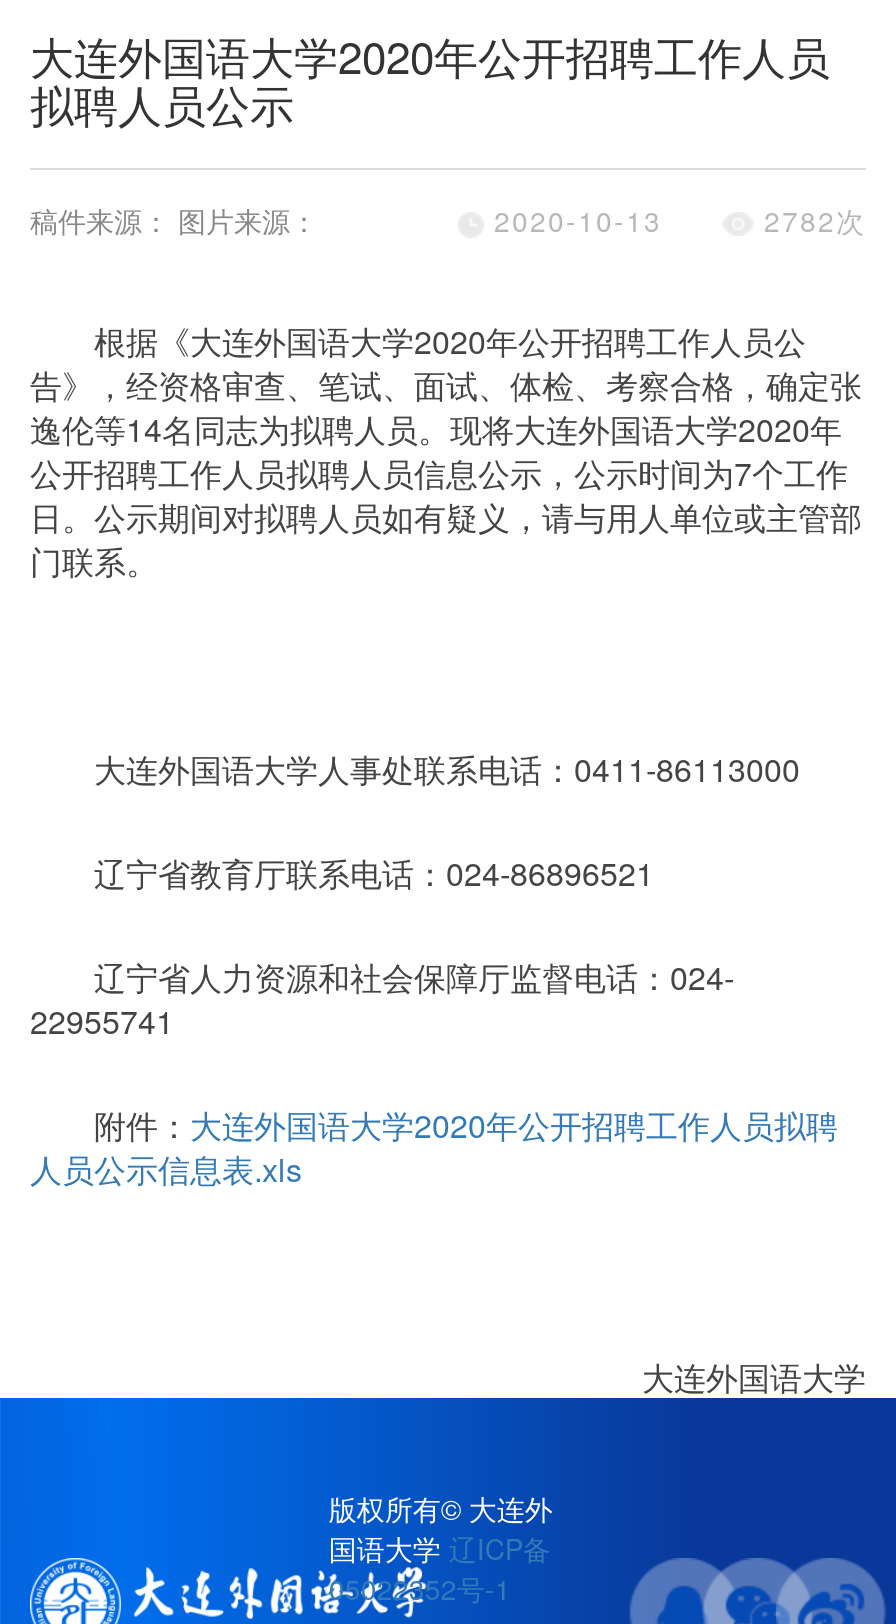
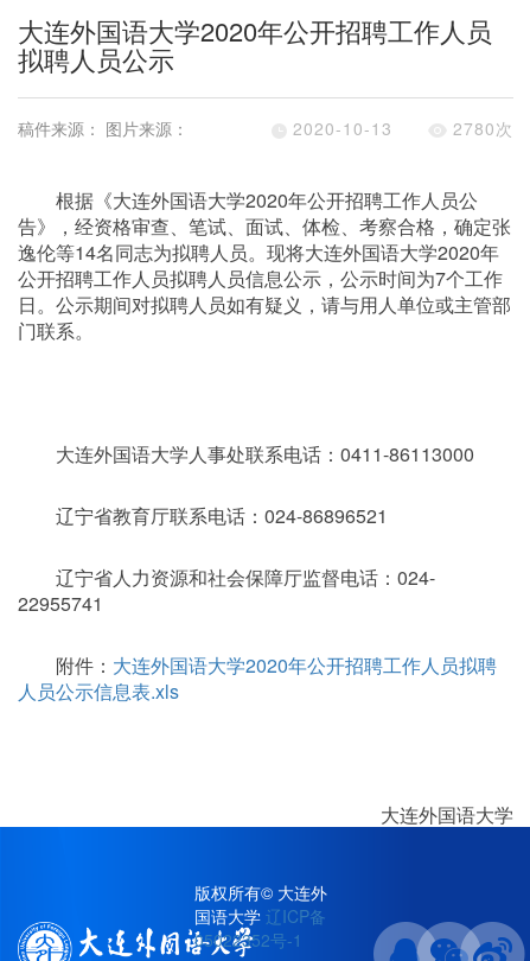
- 2782次
+ 2780次
